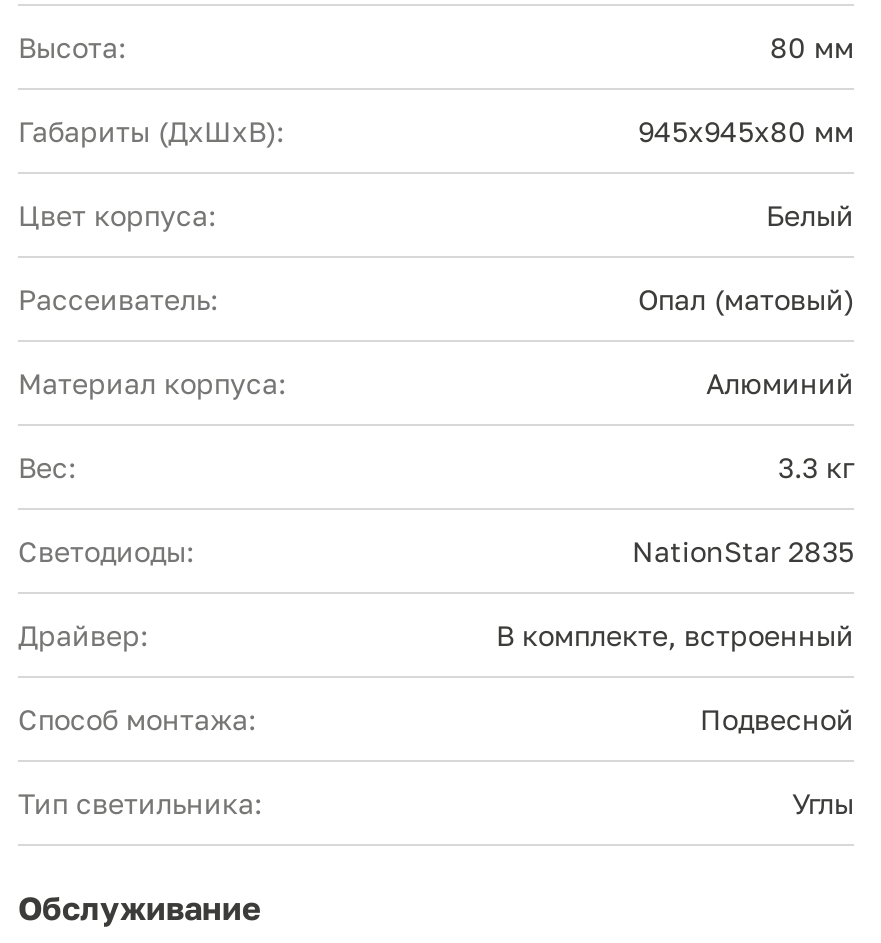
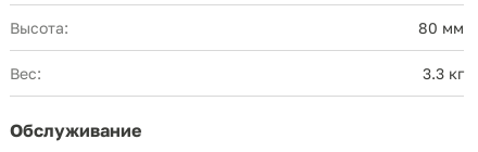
- Габариты (ДхШхВ):
- 945х945х80 мм
- Цвет корпуса:
- Белый
- Рассеиватель:
- Опал (матовый)
- Материал корпуса:
- Алюминий

- Светодиоды:
- NationStar 2835
- Драйвер:
- В комплекте, встроенный
- Способ монтажа:
- Подвесной
- Тип светильника:
- Углы
